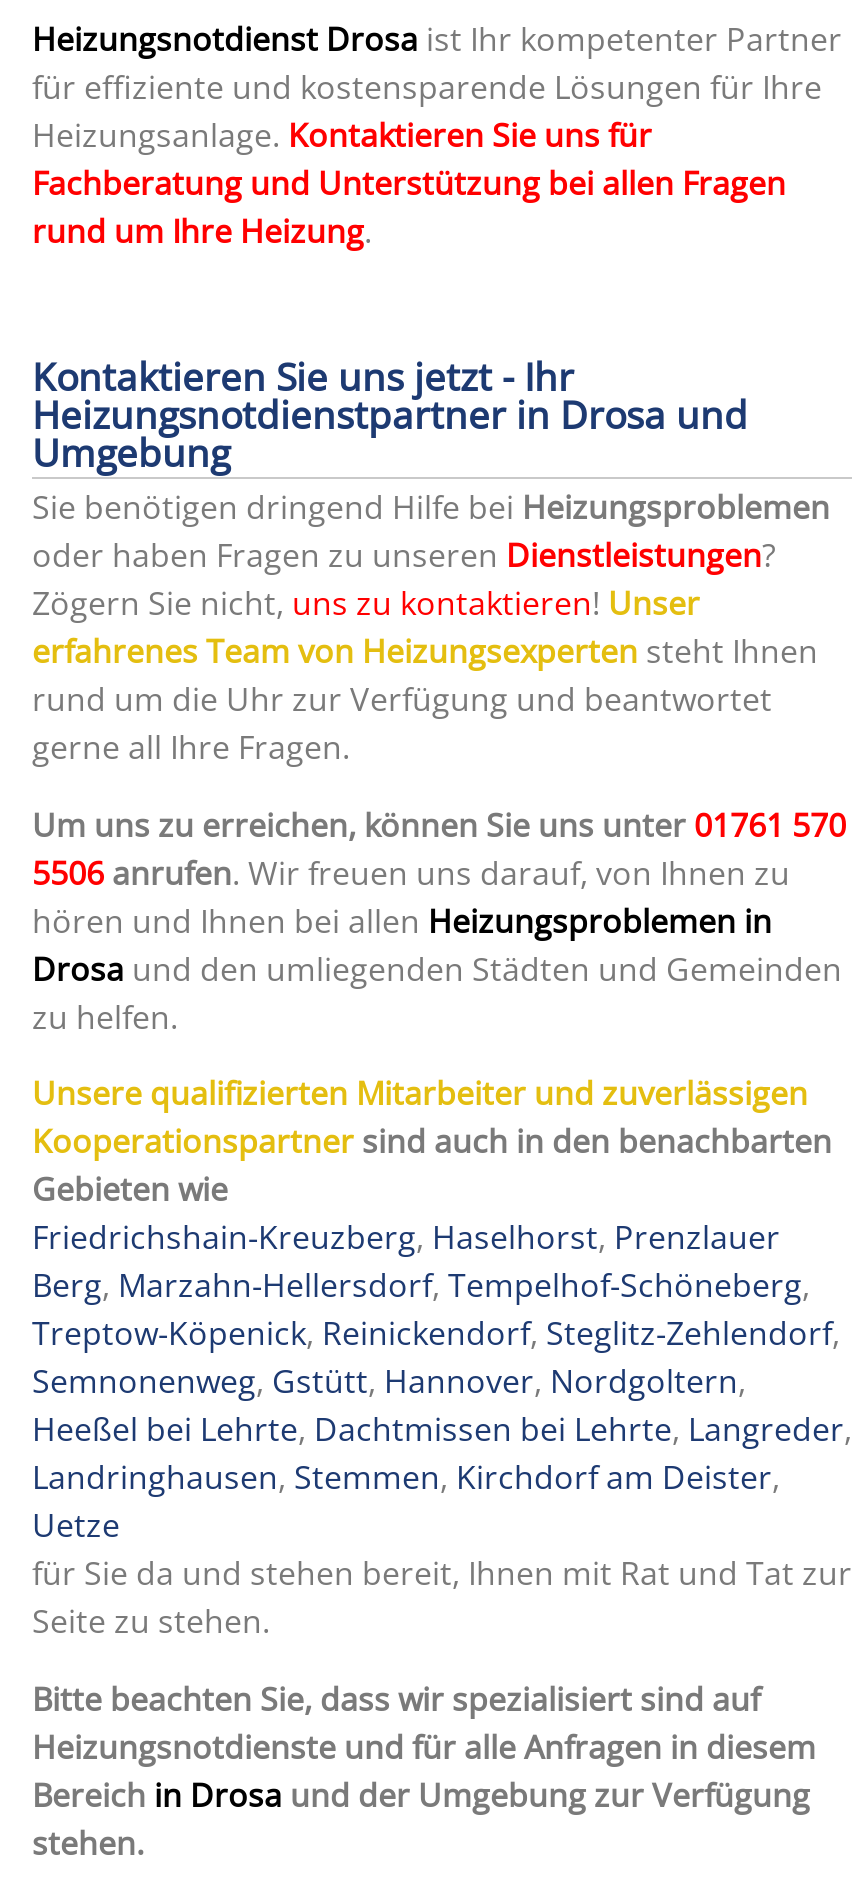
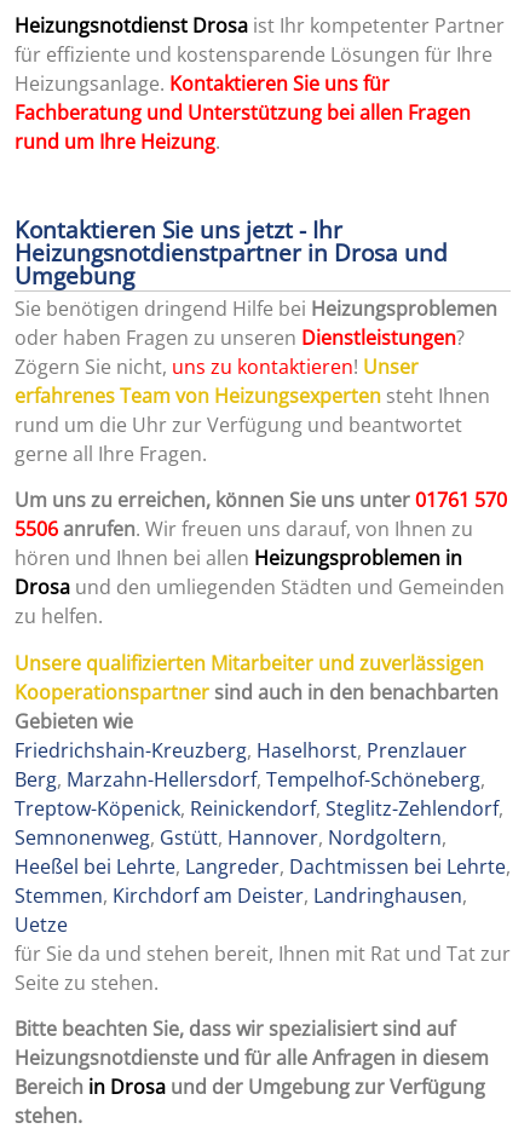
- Heeßel bei Lehrte, Dachtmissen bei Lehrte, Langreder,
- Landringhausen, Stemmen, Kirchdorf am Deister,
+ Heeßel bei Lehrte, Langreder, Dachtmissen bei Lehrte,
+ Stemmen, Kirchdorf am Deister, Landringhausen,
